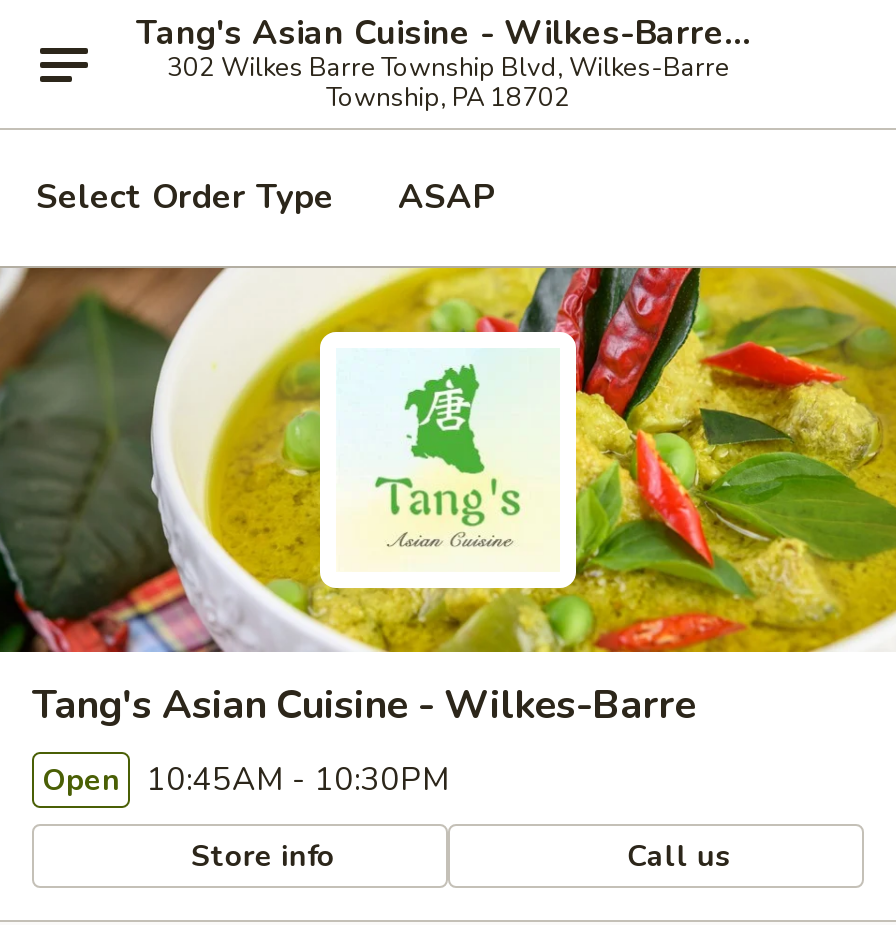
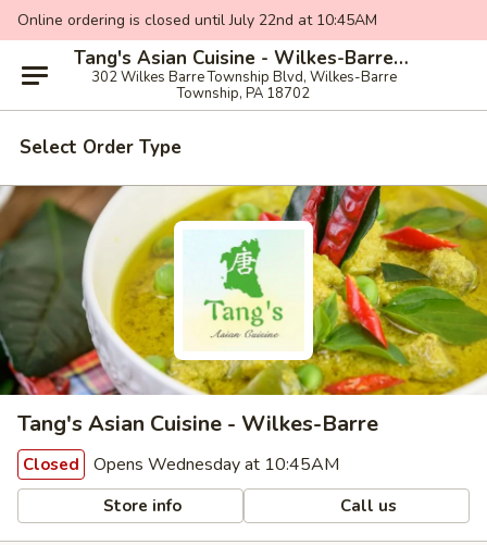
+ Online ordering is closed until July 22nd at 10:45AM

- ASAP

- Open 10:45AM - 10:30PM
+ Closed Opens Wednesday at 10:45AM
